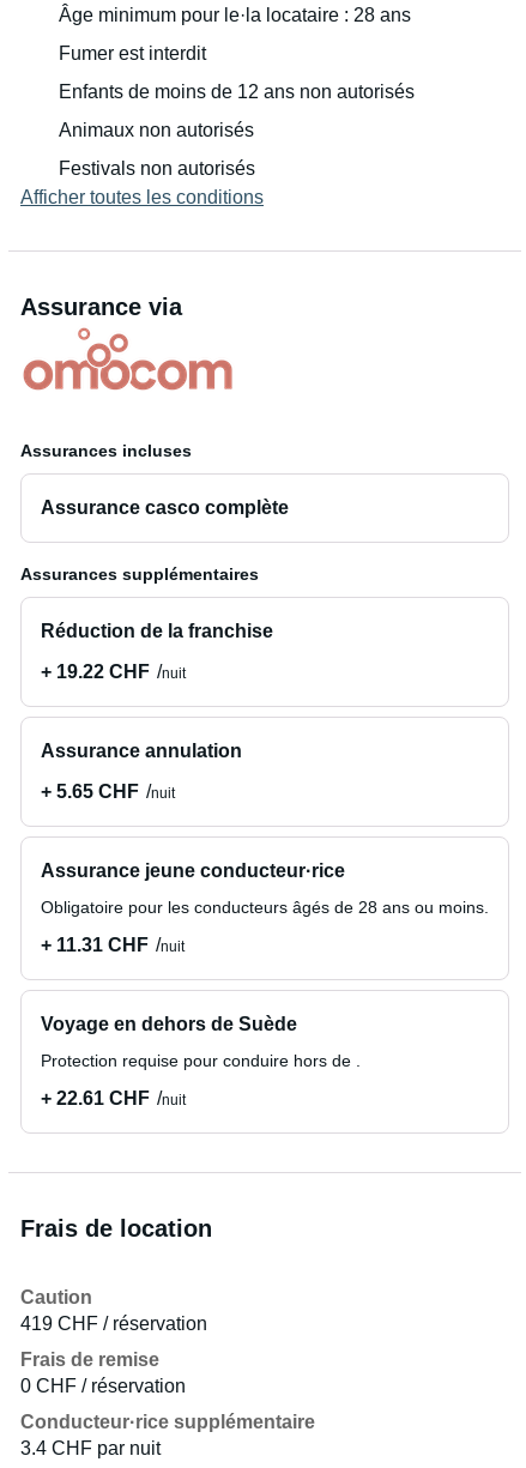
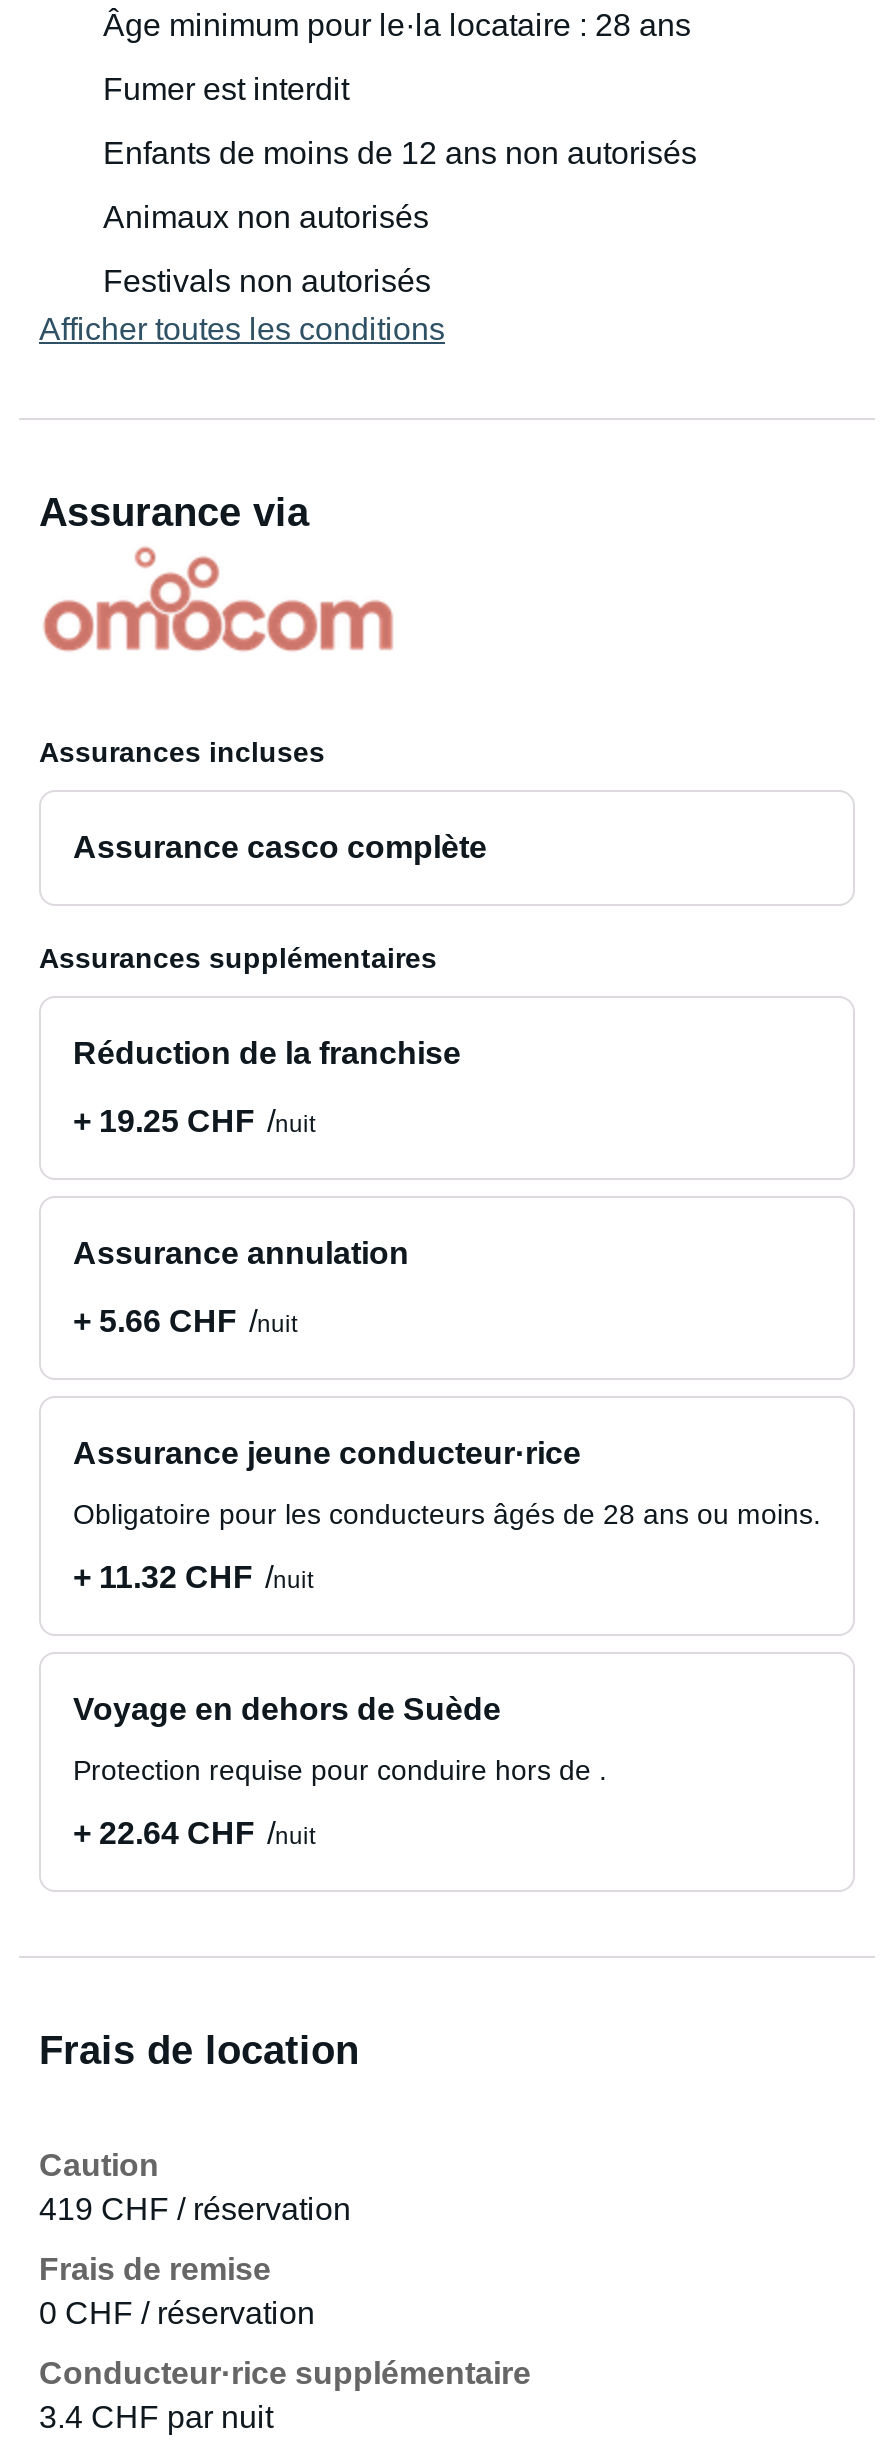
- + 19.22 CHF nuit
+ + 19.25 CHF nuit

- + 5.65 CHF nuit
+ + 5.66 CHF nuit

- + 11.31 CHF nuit
+ + 11.32 CHF nuit

- + 22.61 CHF nuit
+ + 22.64 CHF nuit
